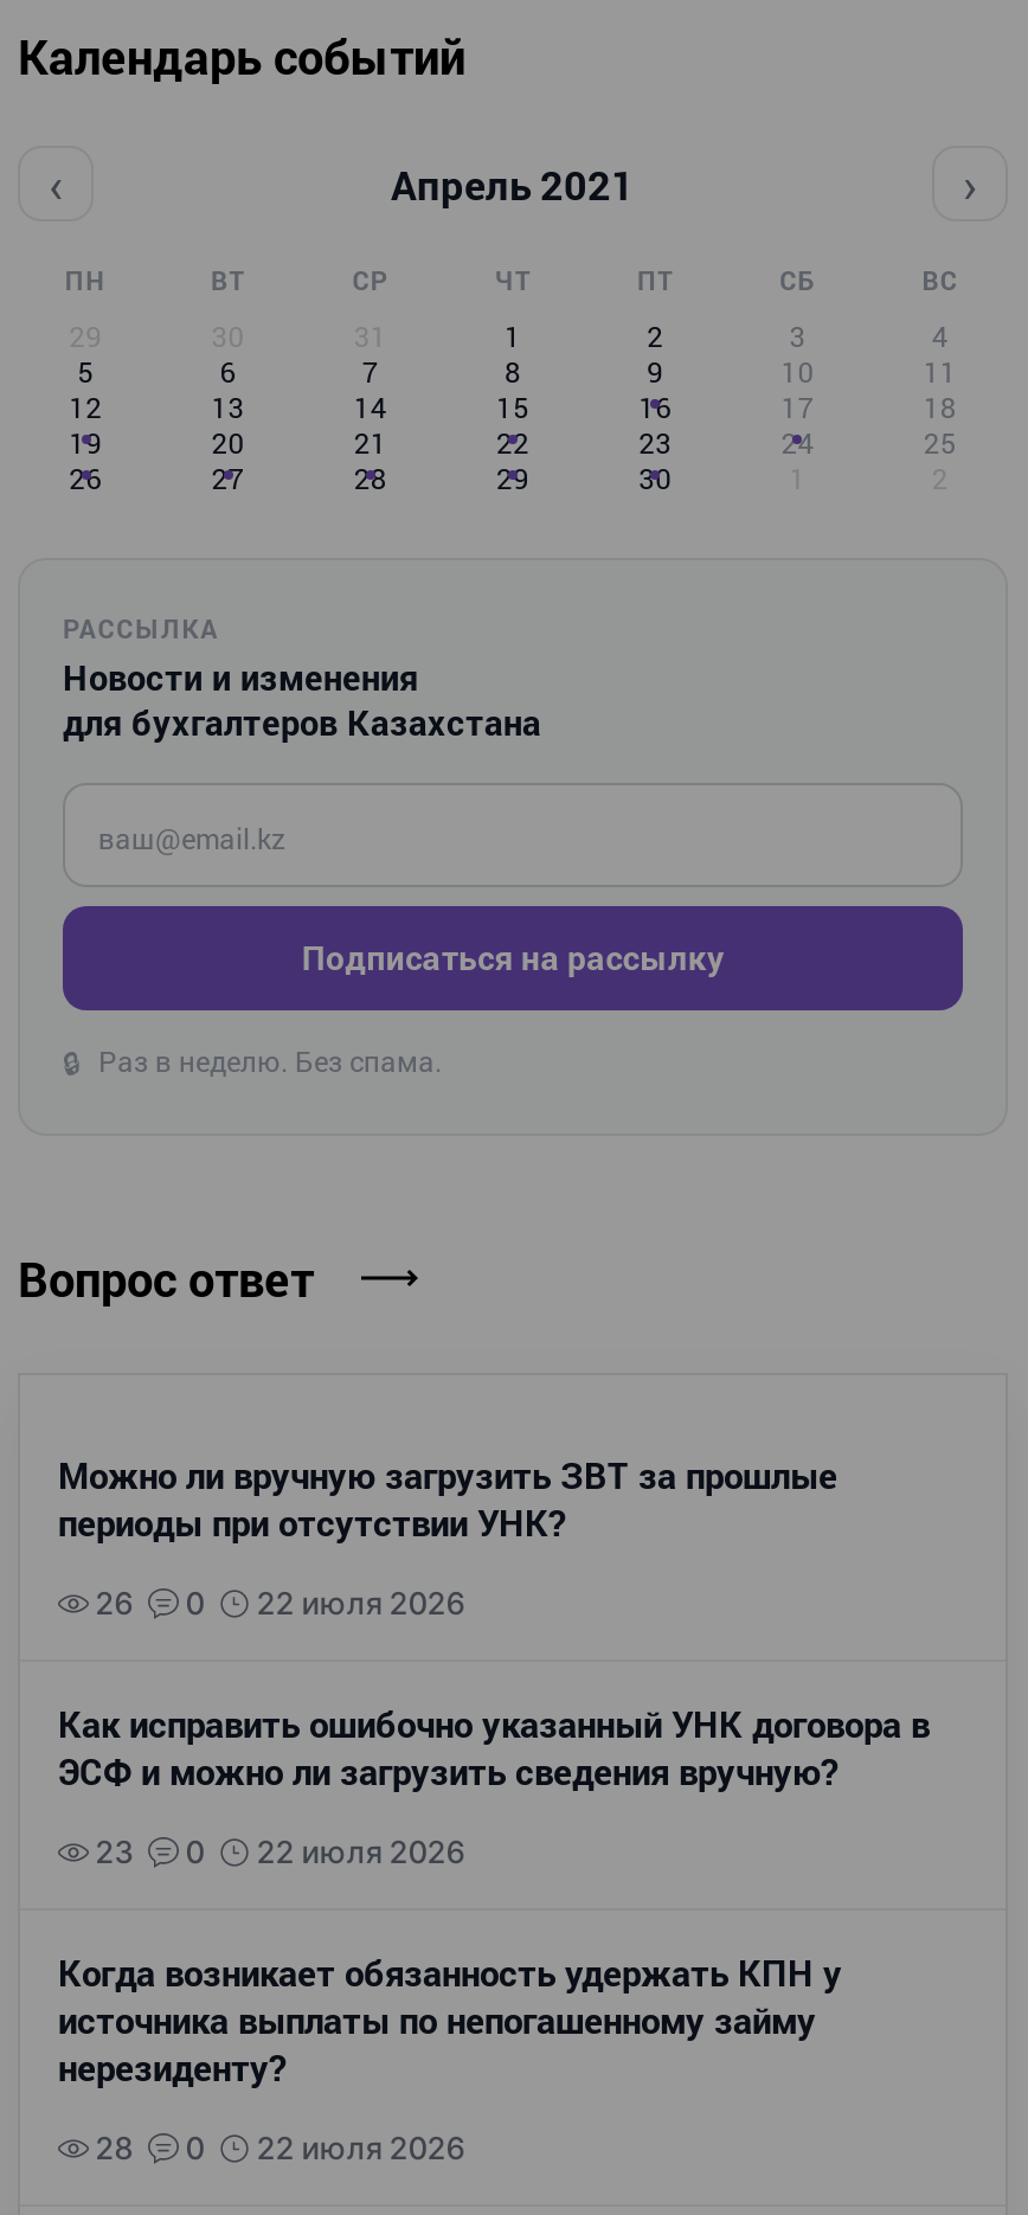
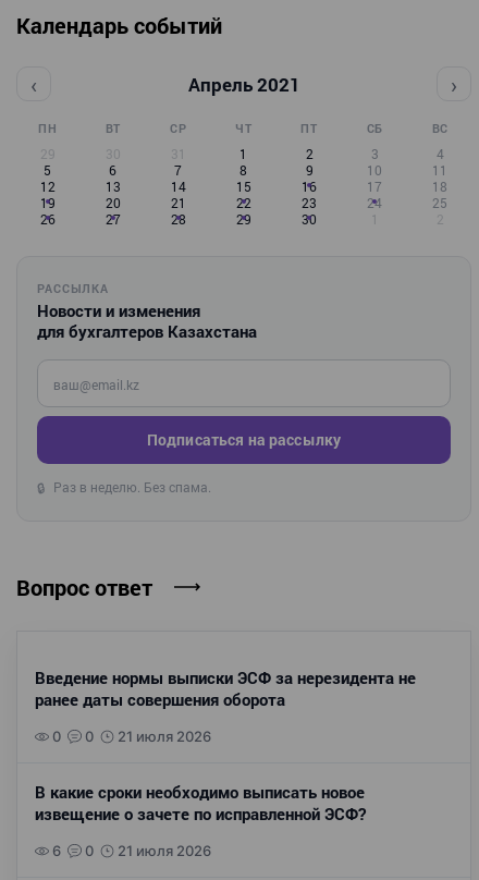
- Можно ли вручную загрузить ЗВТ за прошлые
- периоды при отсутствии УНК?
- 26
+ Введение нормы выписки ЭСФ за нерезидента не
+ ранее даты совершения оборота

- 22 июля 2026
- Как исправить ошибочно указанный УНК договора в
- ЭСФ и можно ли загрузить сведения вручную?
- 23

- 22 июля 2026
+ 21 июля 2026

- Когда возникает обязанность удержать КПН у
- источника выплаты по непогашенному займу
- нерезиденту?
+ В какие сроки необходимо выписать новое
+ извещение о зачете по исправленной ЭСФ?

- 28
+ 6

- 22 июля 2026
+ 21 июля 2026
